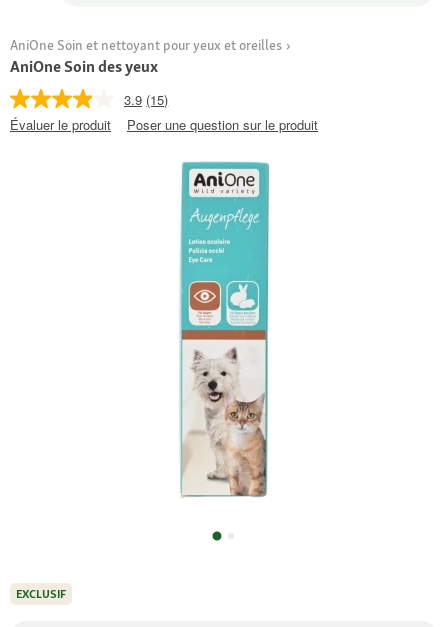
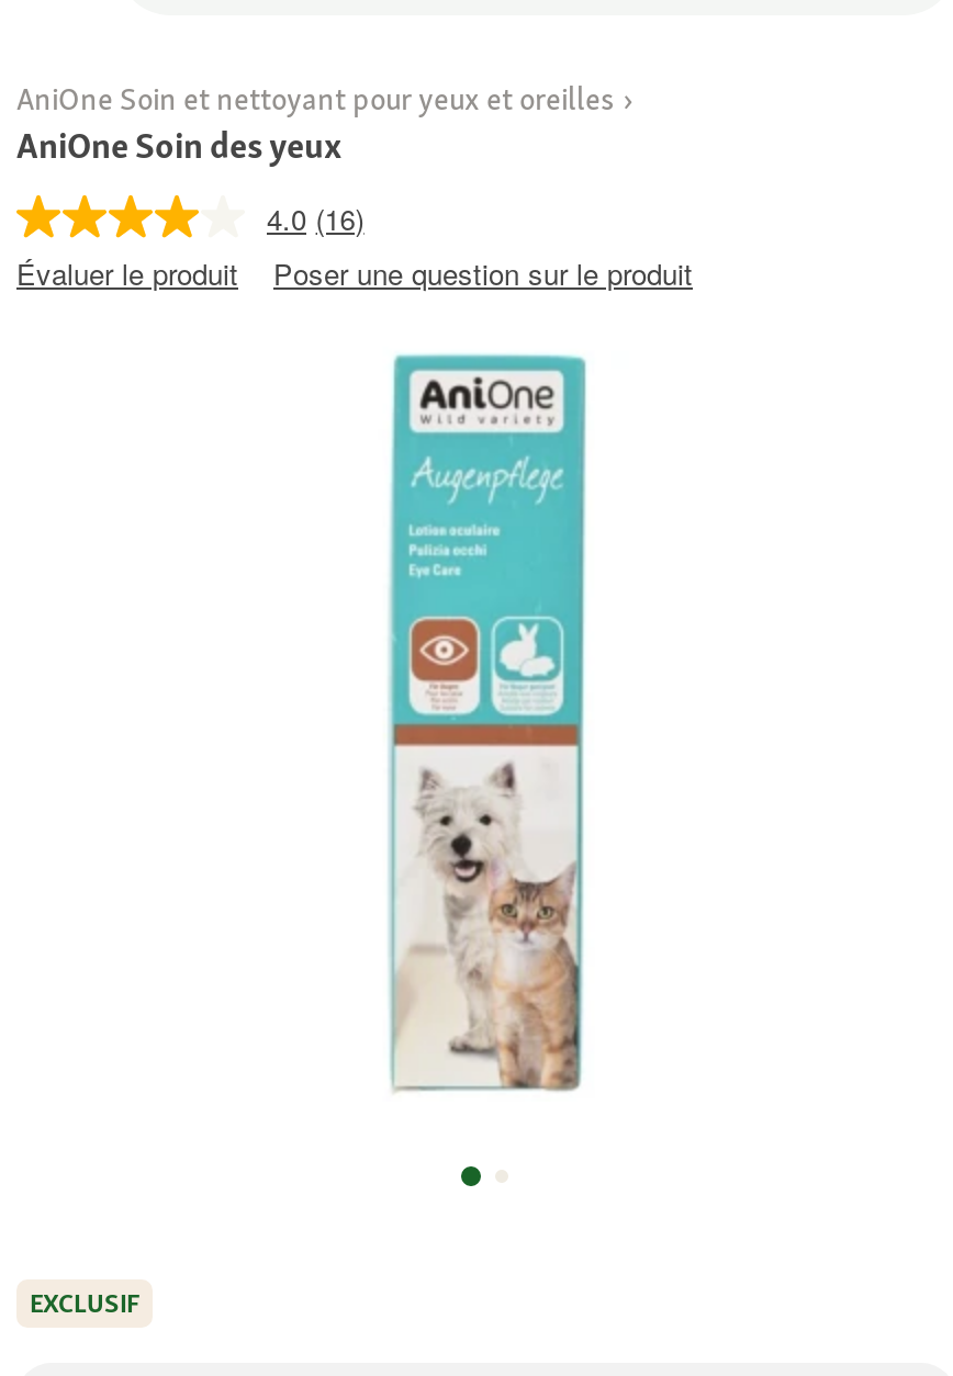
- 3.9 (15)
+ 4.0 (16)
